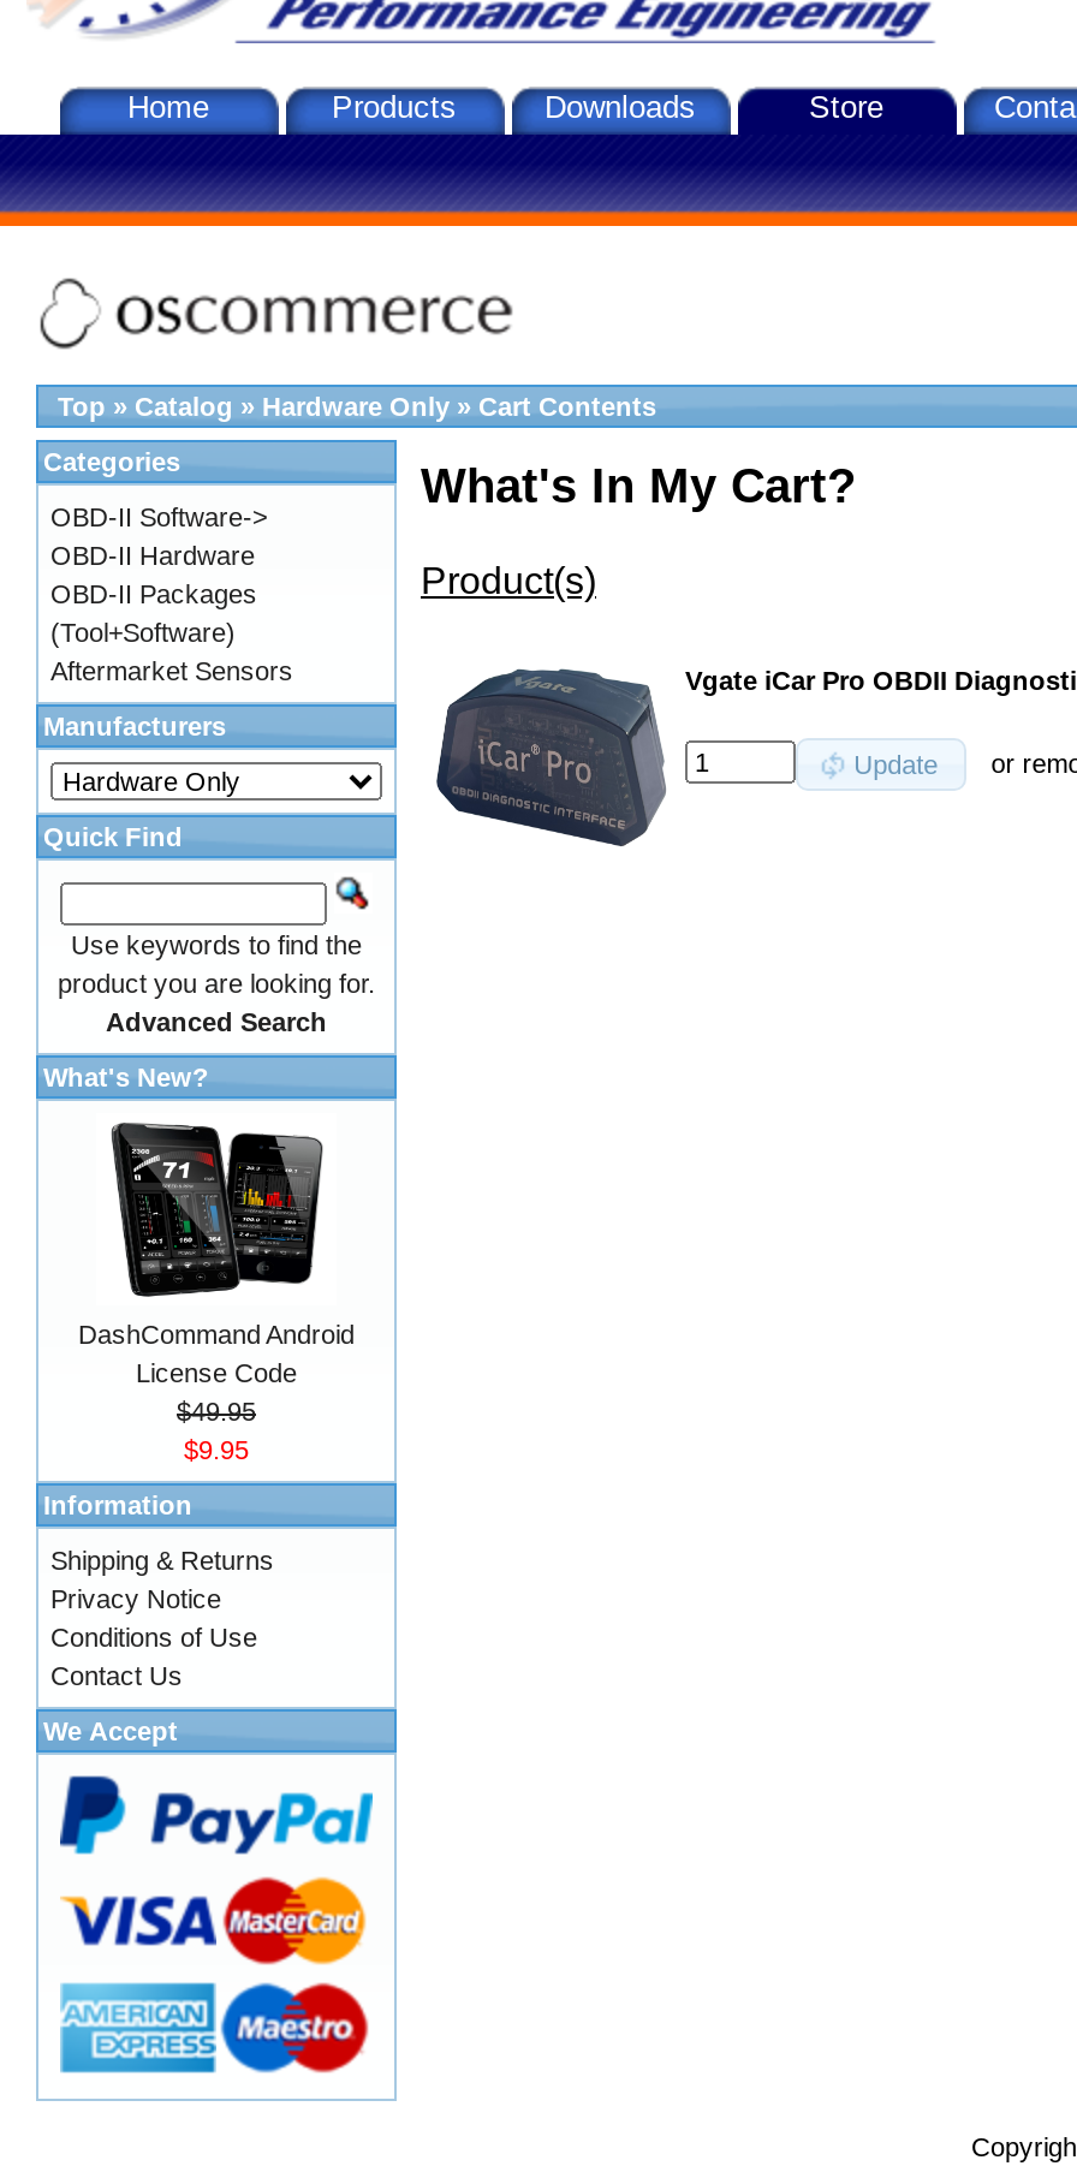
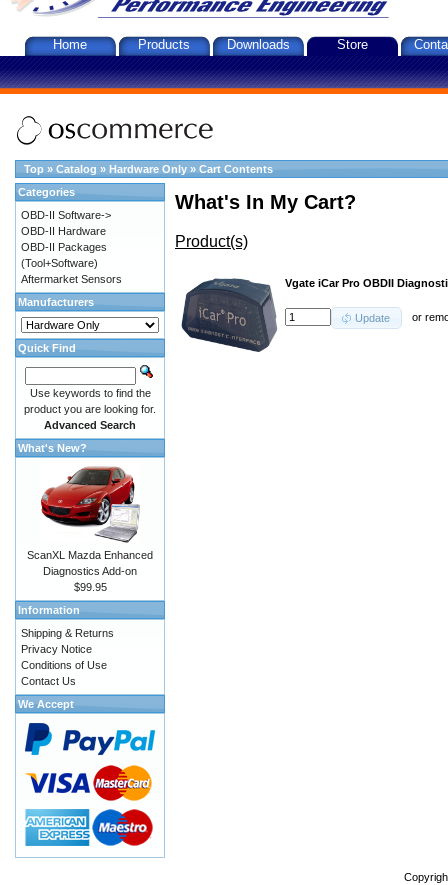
- [image]
- DashCommand Android
- License Code
- $49.95
- $9.95
+ [image]
+ ScanXL Mazda Enhanced
+ Diagnostics Add-on
+ $99.95
